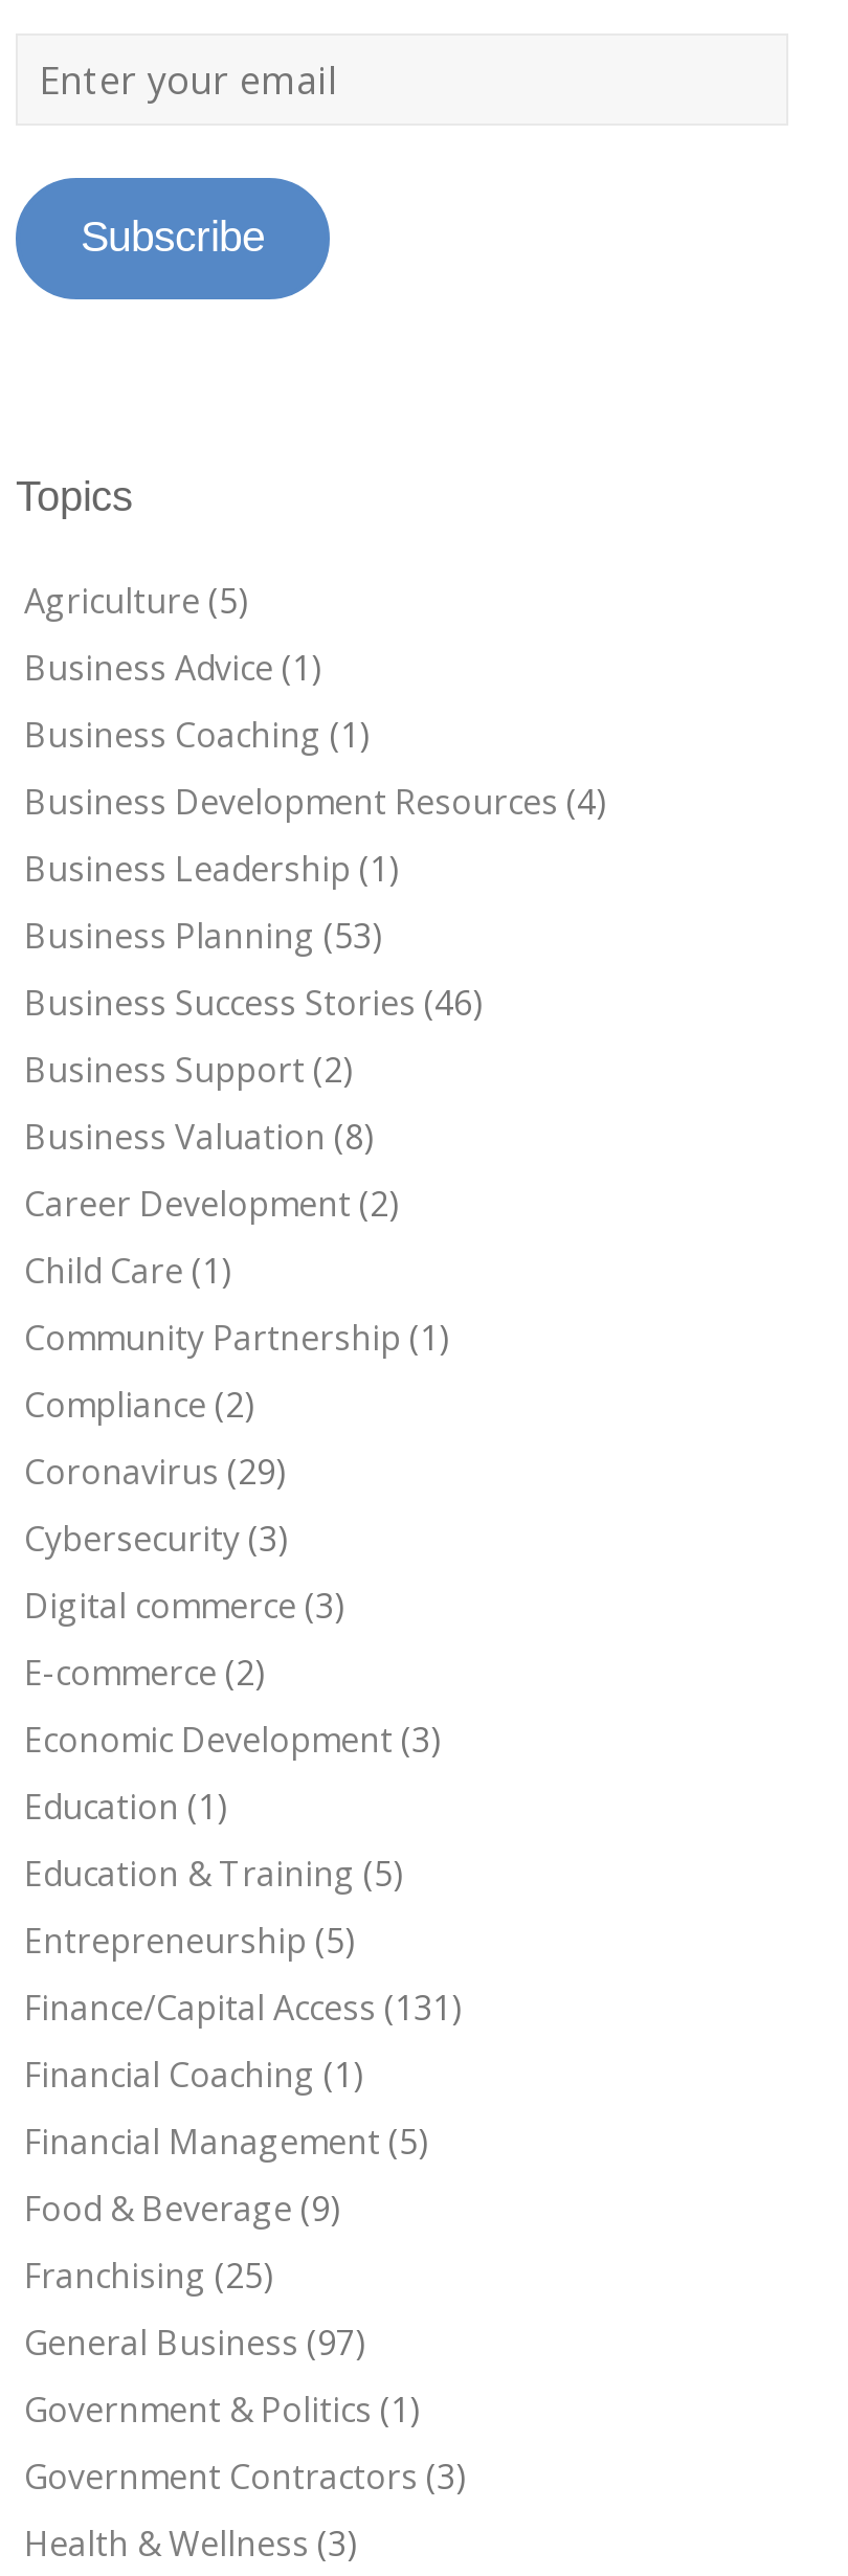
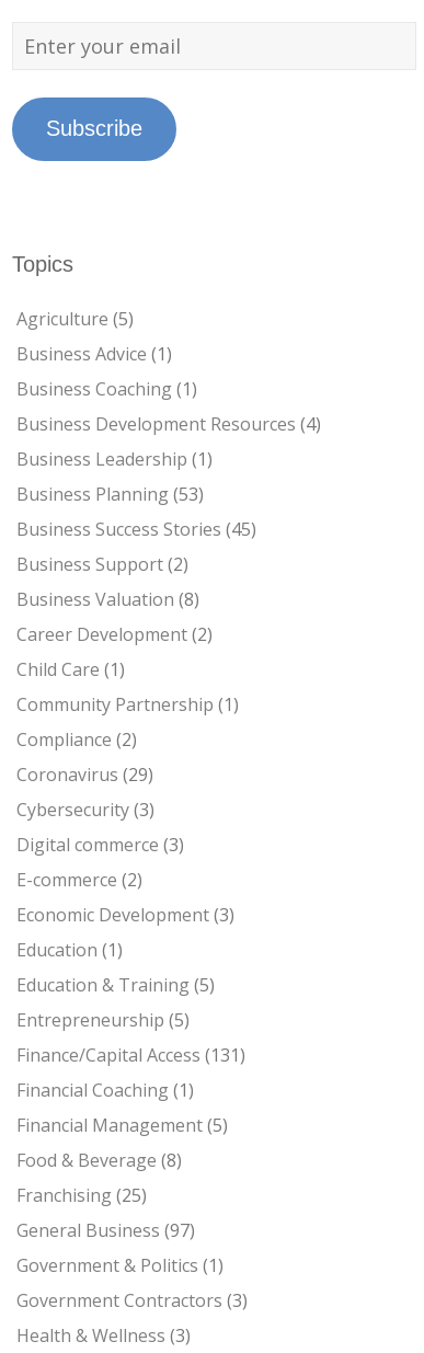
- Business Success Stories (46)
+ Business Success Stories (45)

- Food & Beverage (9)
+ Food & Beverage (8)
